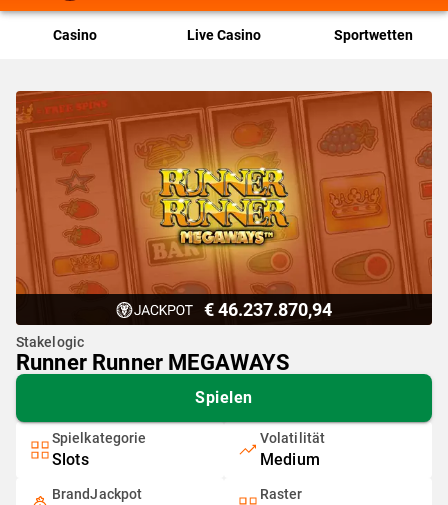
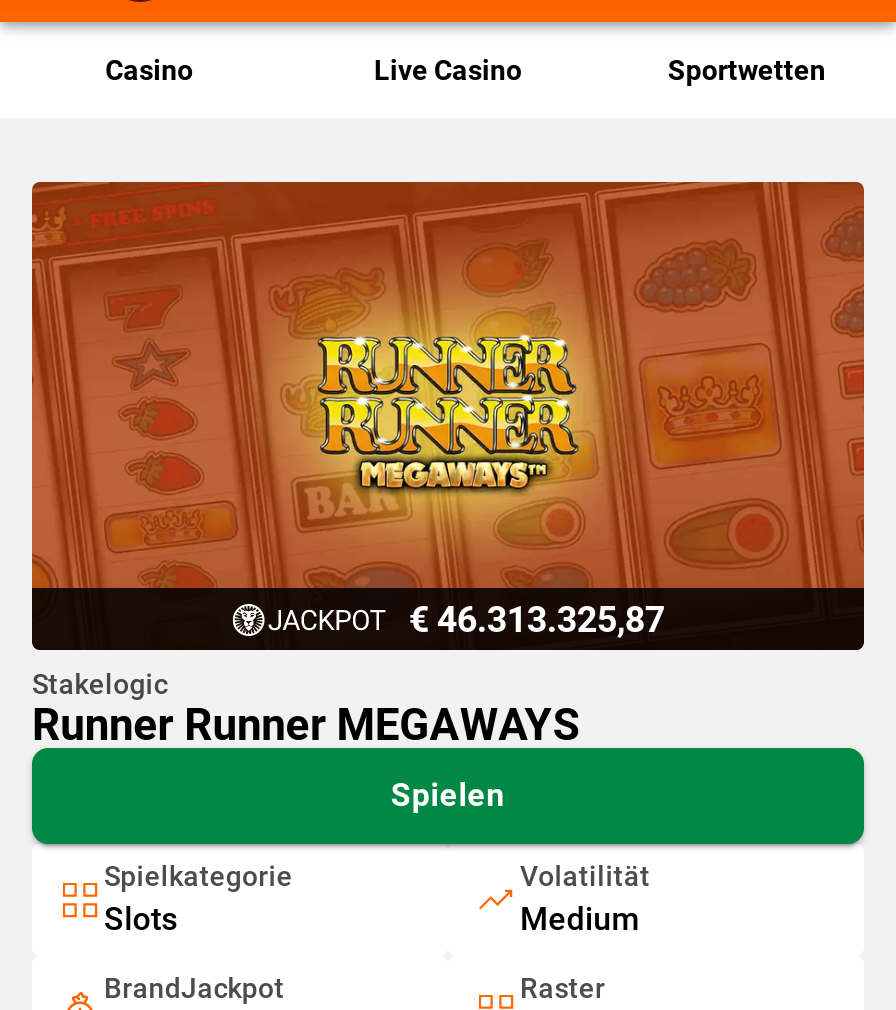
- € 46.237.870,94
+ € 46.313.325,87
